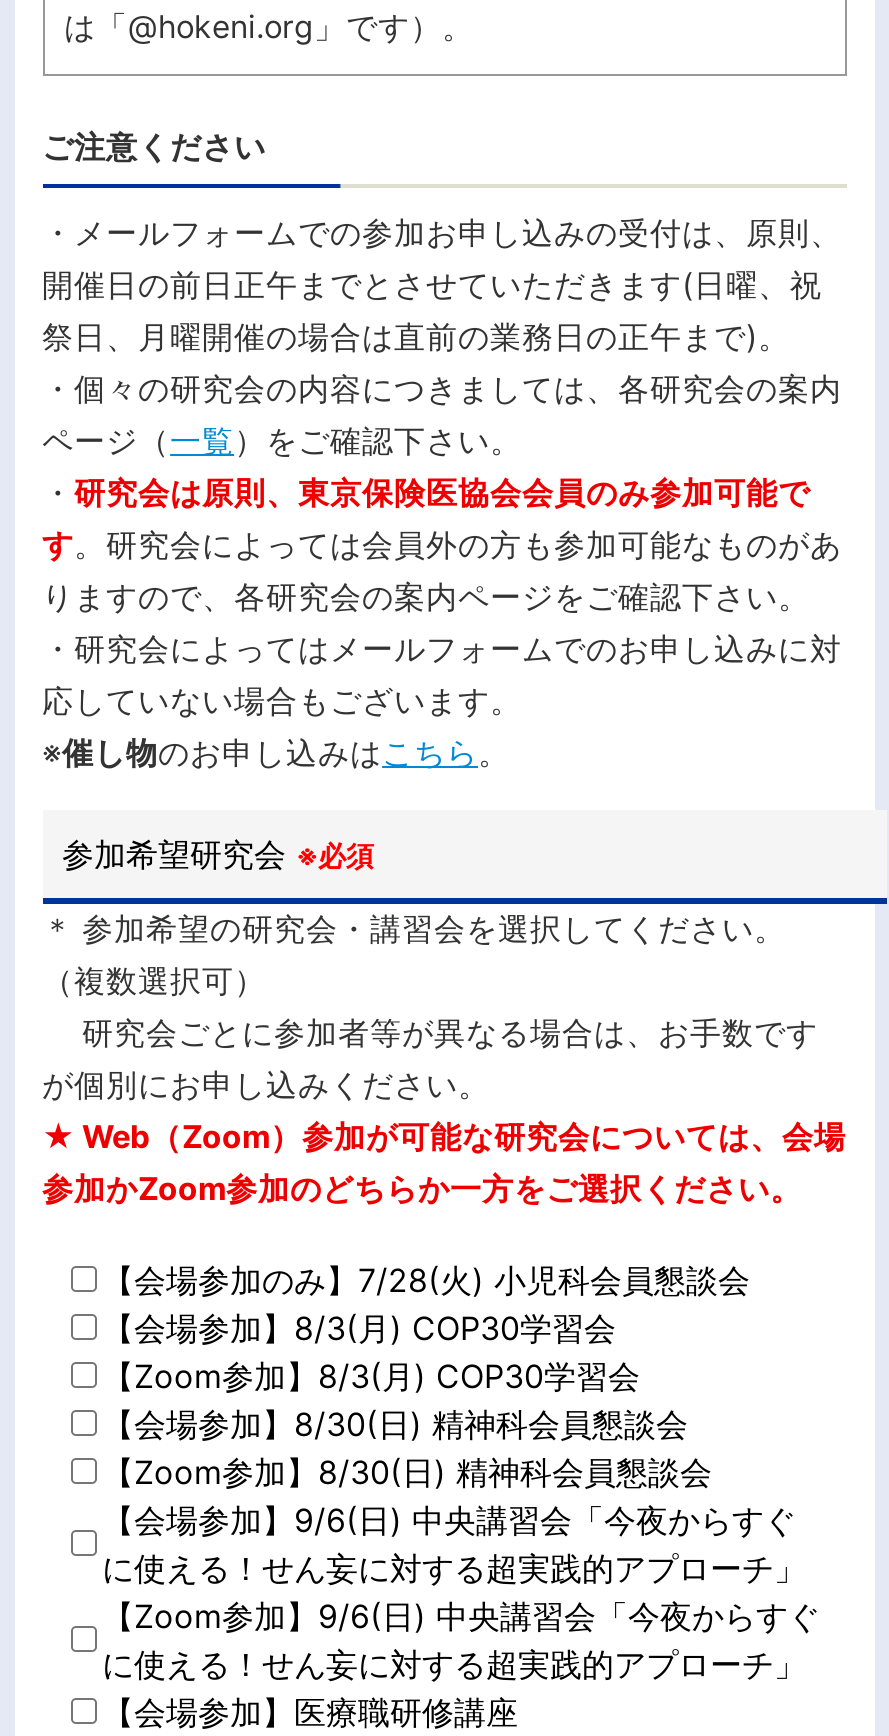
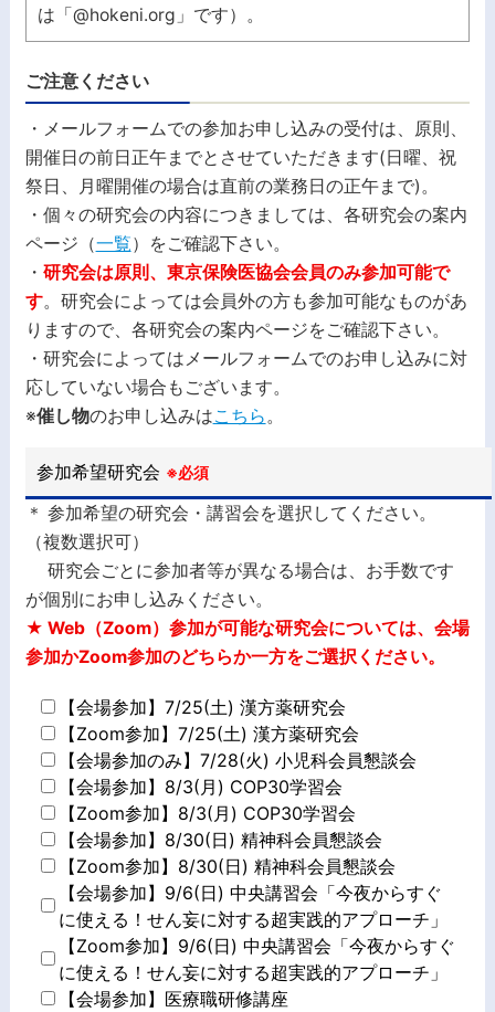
+ 【会場参加】7/25(土) 漢方薬研究会
+ 【Zoom参加】7/25(土) 漢方薬研究会
